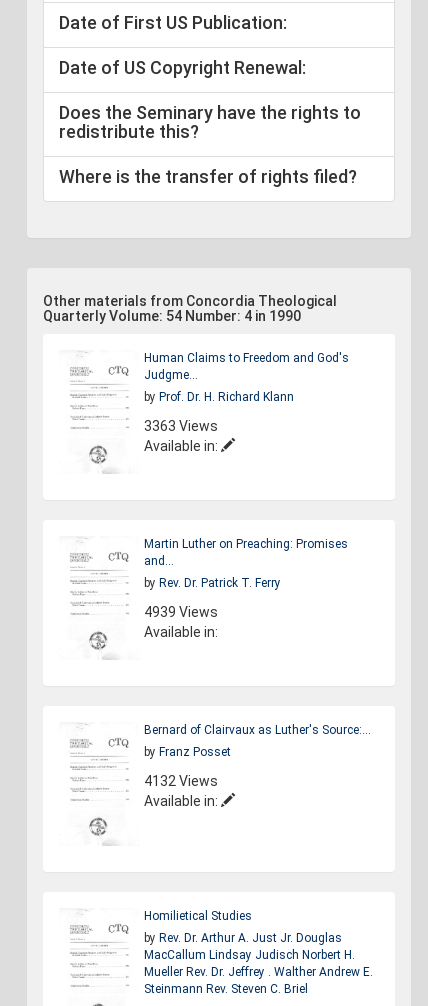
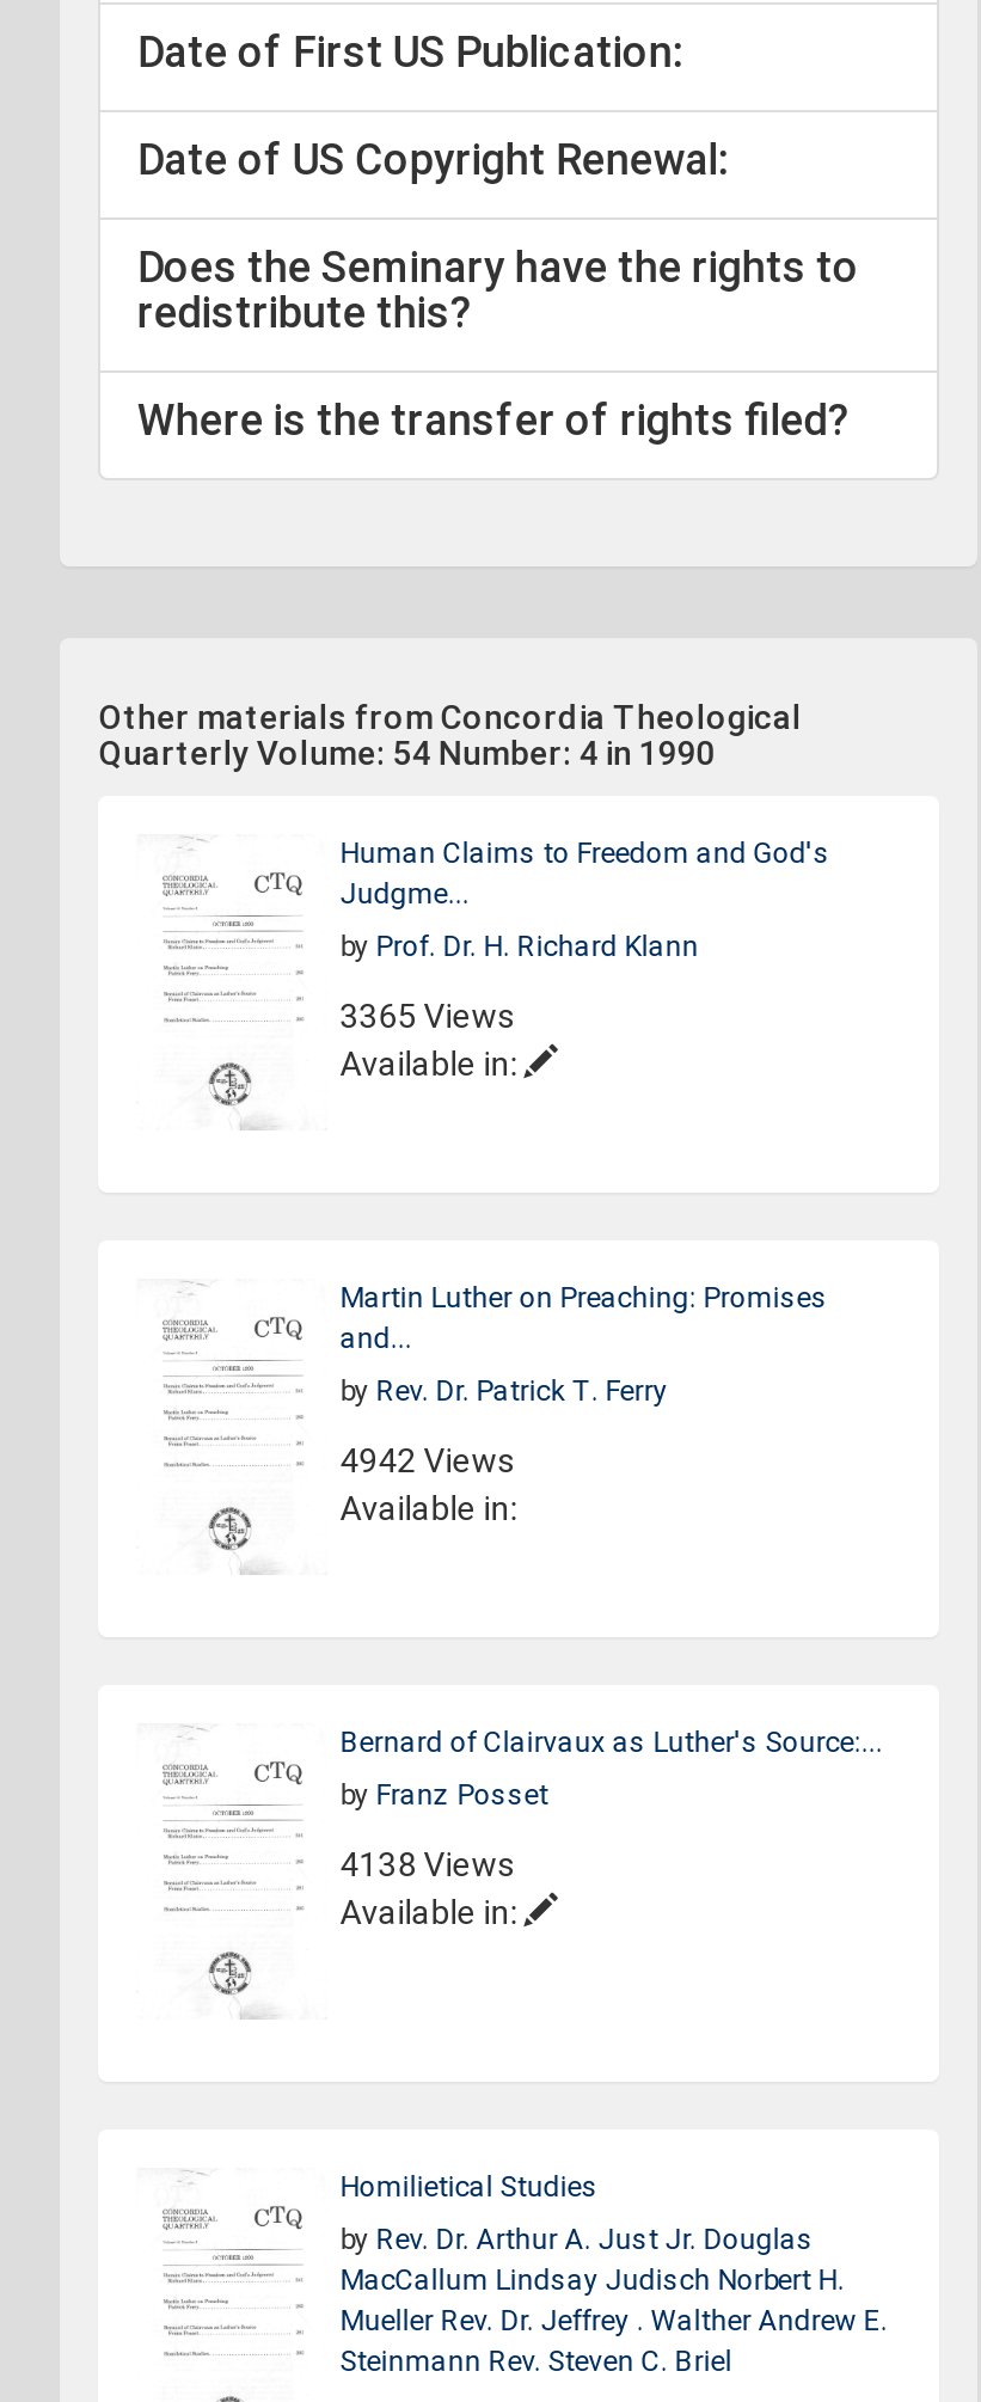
- 3363 Views
+ 3365 Views

- 4939 Views
+ 4942 Views

- 4132 Views
+ 4138 Views
